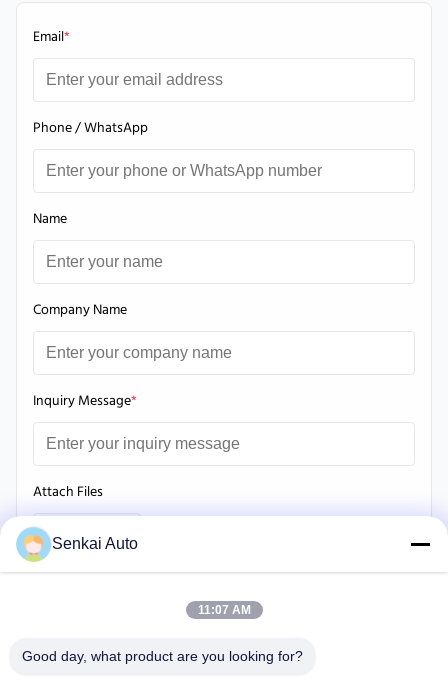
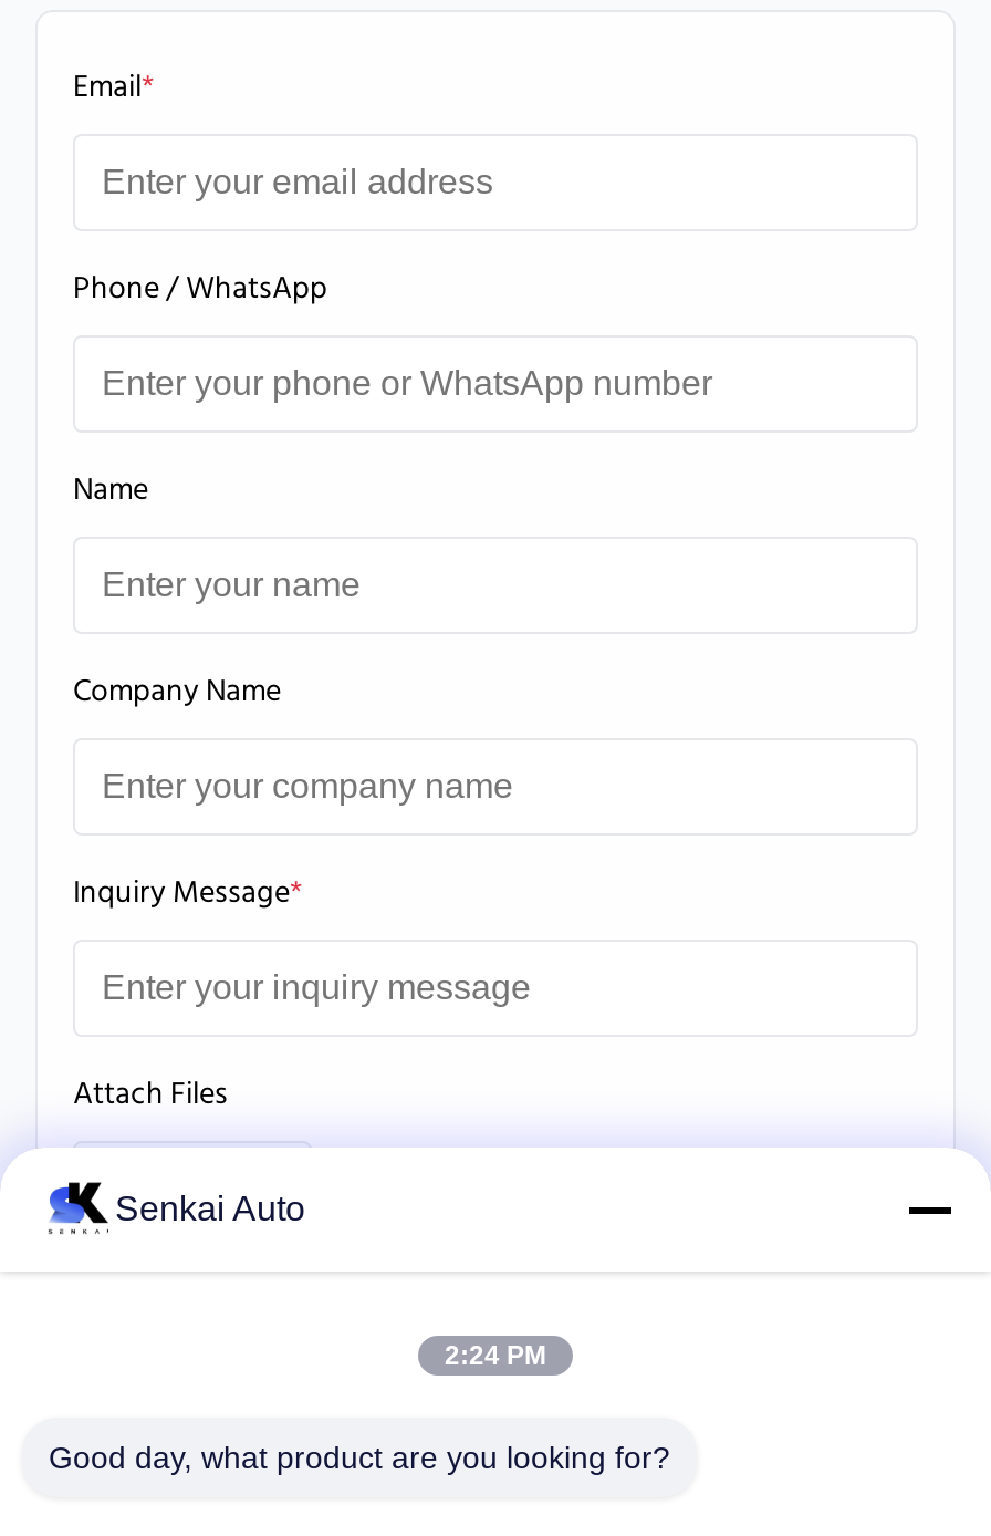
- [image]
+ [image]

- 11:07 AM
+ 2:24 PM
